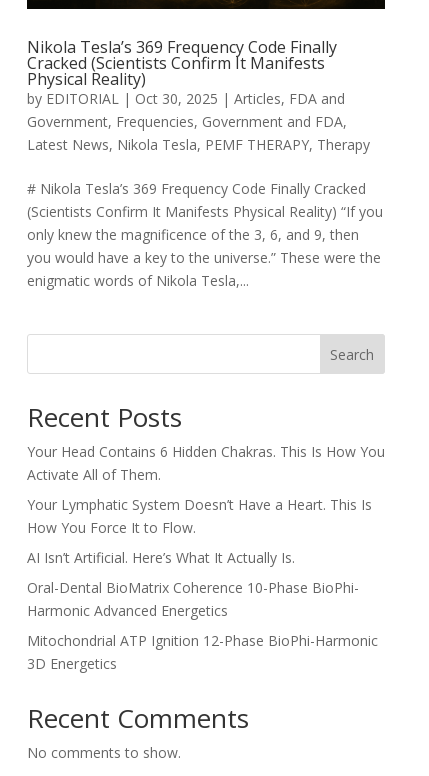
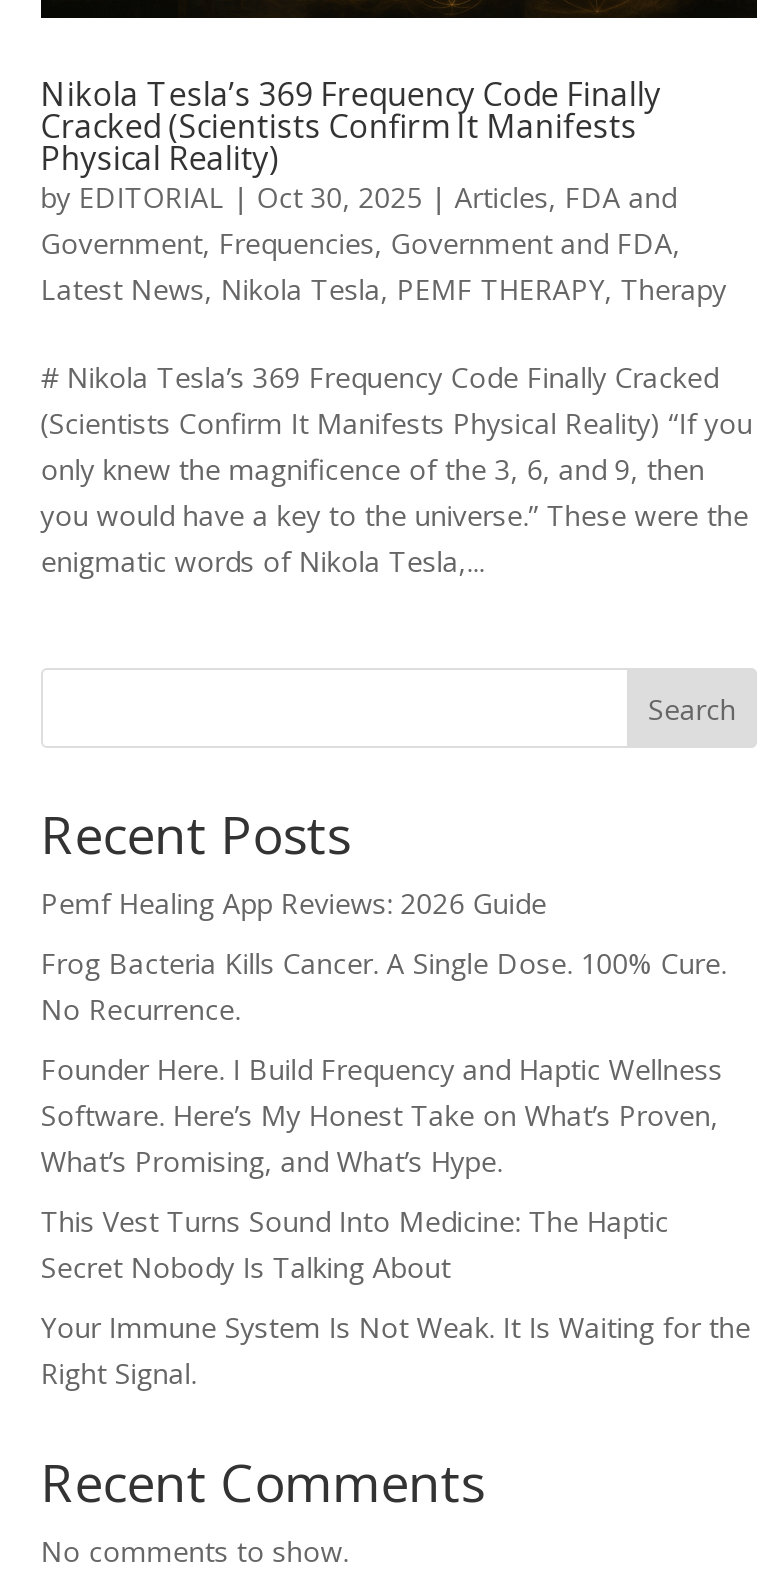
- Your Head Contains 6 Hidden Chakras. This Is How You
- Activate All of Them.
+ Pemf Healing App Reviews: 2026 Guide

- Your Lymphatic System Doesn’t Have a Heart. This Is
- How You Force It to Flow.
+ Frog Bacteria Kills Cancer. A Single Dose. 100% Cure.
+ No Recurrence.

- AI Isn’t Artificial. Here’s What It Actually Is.
+ Founder Here. I Build Frequency and Haptic Wellness
+ Software. Here’s My Honest Take on What’s Proven,
+ What’s Promising, and What’s Hype.

- Oral-Dental BioMatrix Coherence 10-Phase BioPhi-
- Harmonic Advanced Energetics
+ This Vest Turns Sound Into Medicine: The Haptic
+ Secret Nobody Is Talking About

- Mitochondrial ATP Ignition 12-Phase BioPhi-Harmonic
- 3D Energetics
+ Your Immune System Is Not Weak. It Is Waiting for the
+ Right Signal.
